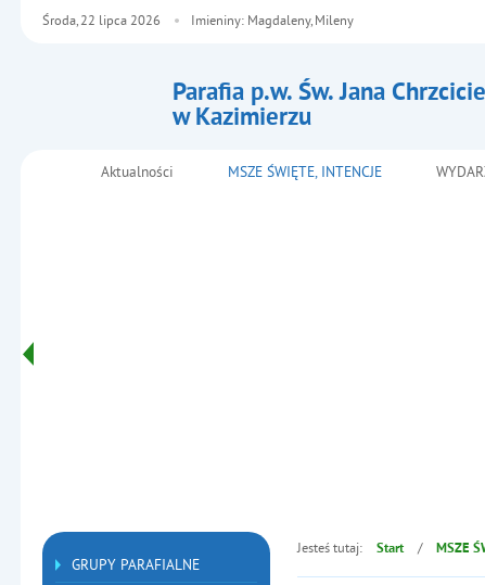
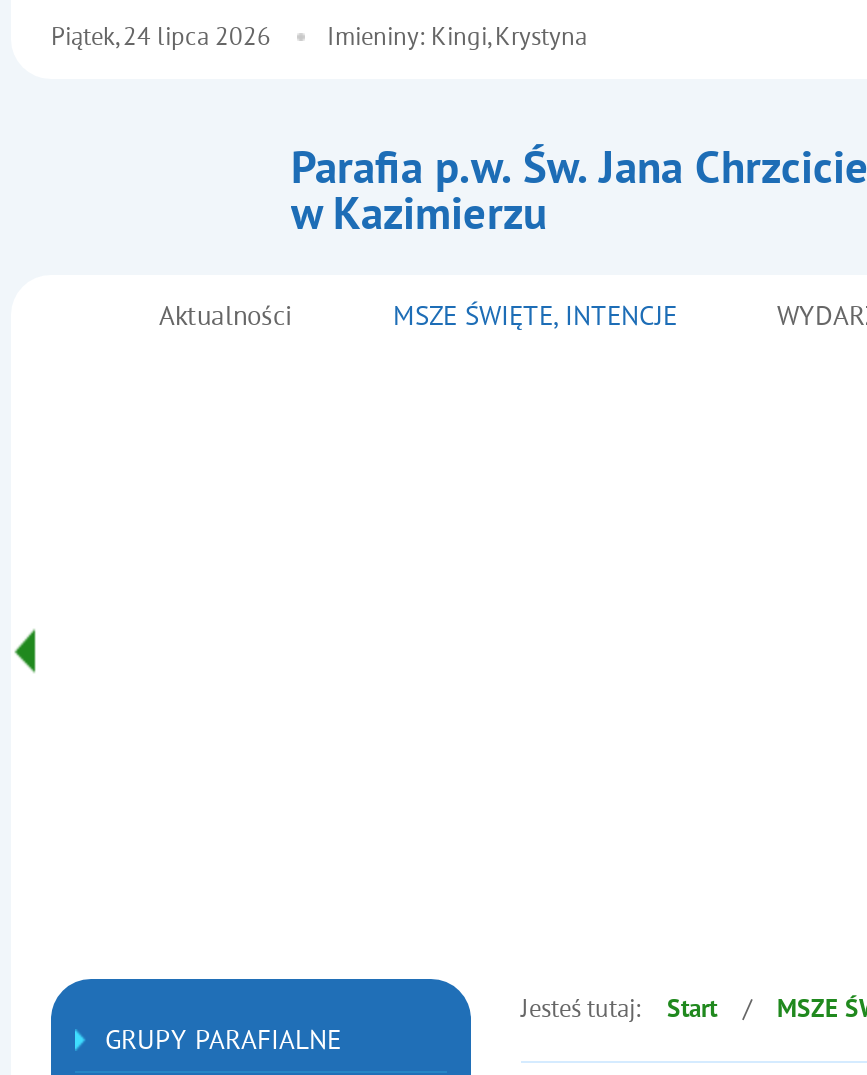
- Środa,22 lipca 2026
+ Piątek,24 lipca 2026

- Imieniny: Magdaleny, Mileny
+ Imieniny: Kingi, Krystyna
